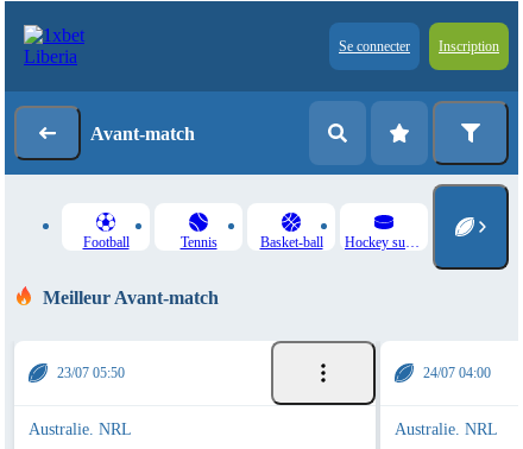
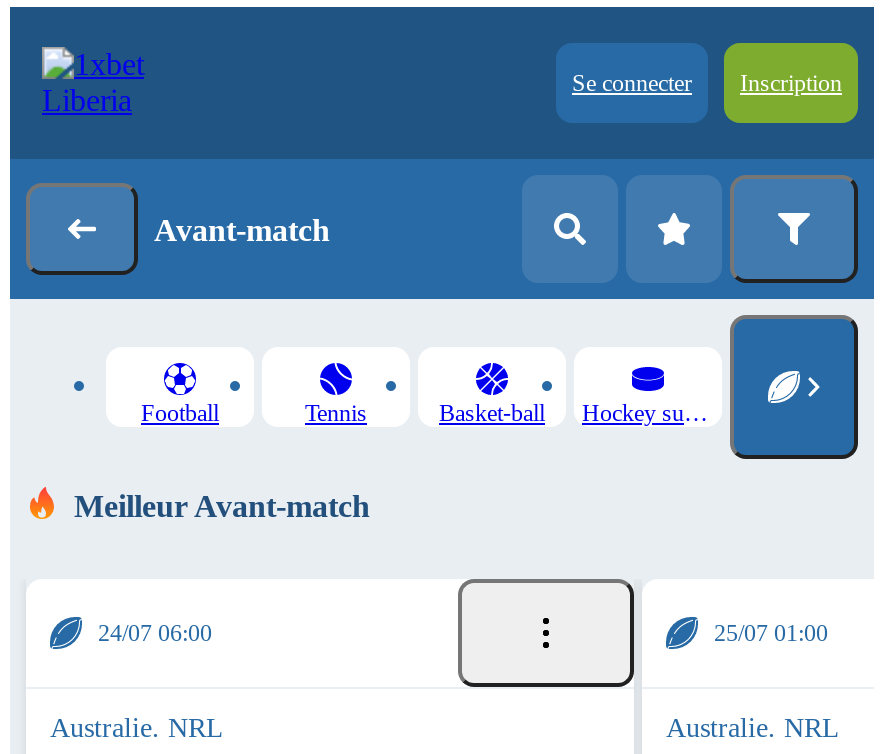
- 23/07 05:50
+ 24/07 06:00

- 24/07 04:00
+ 25/07 01:00
